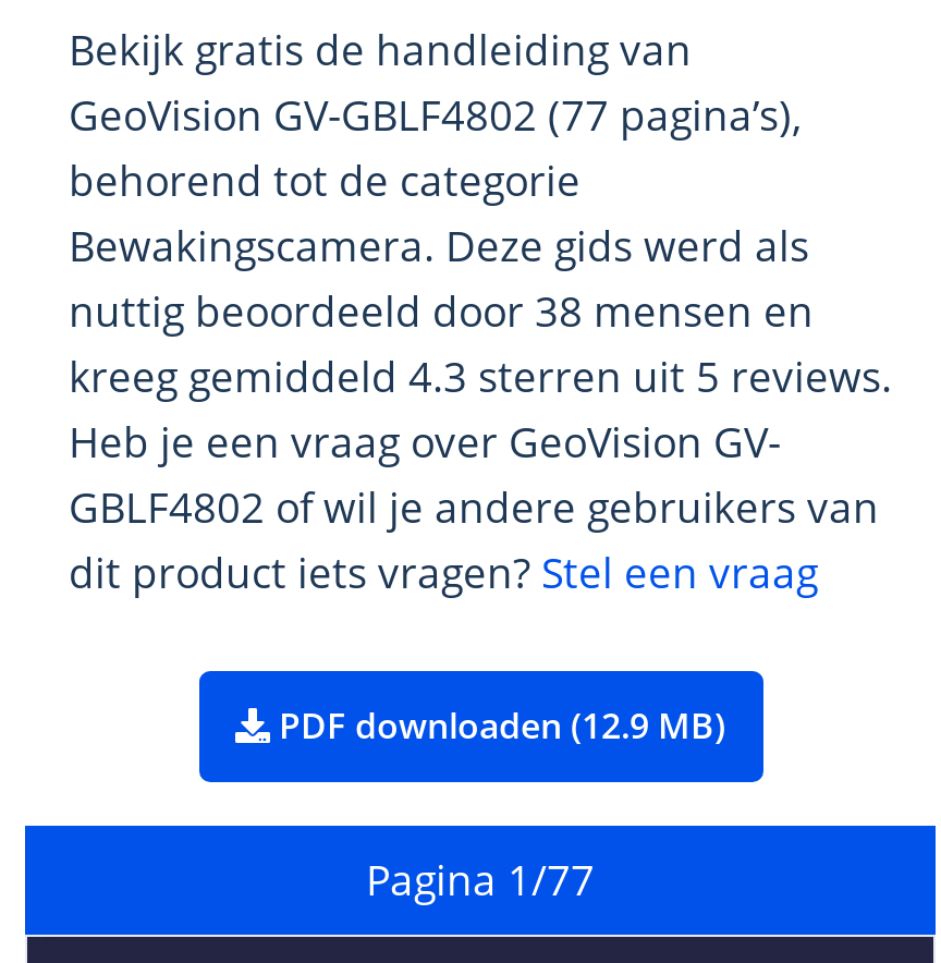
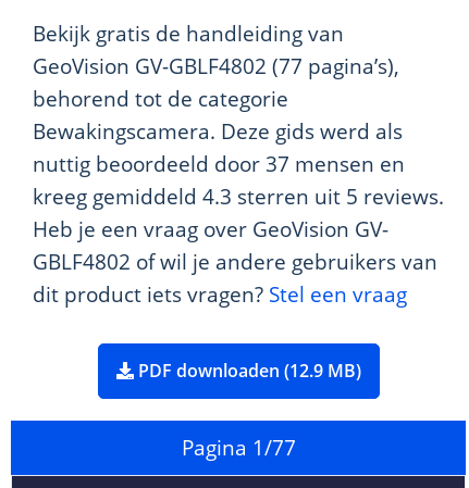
- nuttig beoordeeld door 38 mensen en
+ nuttig beoordeeld door 37 mensen en
